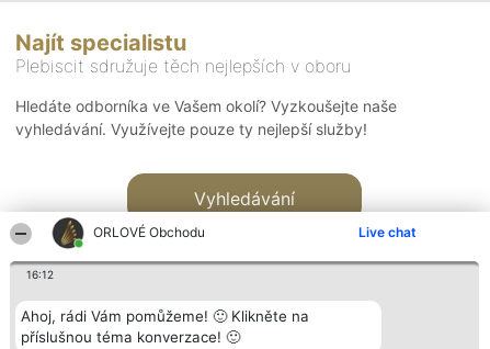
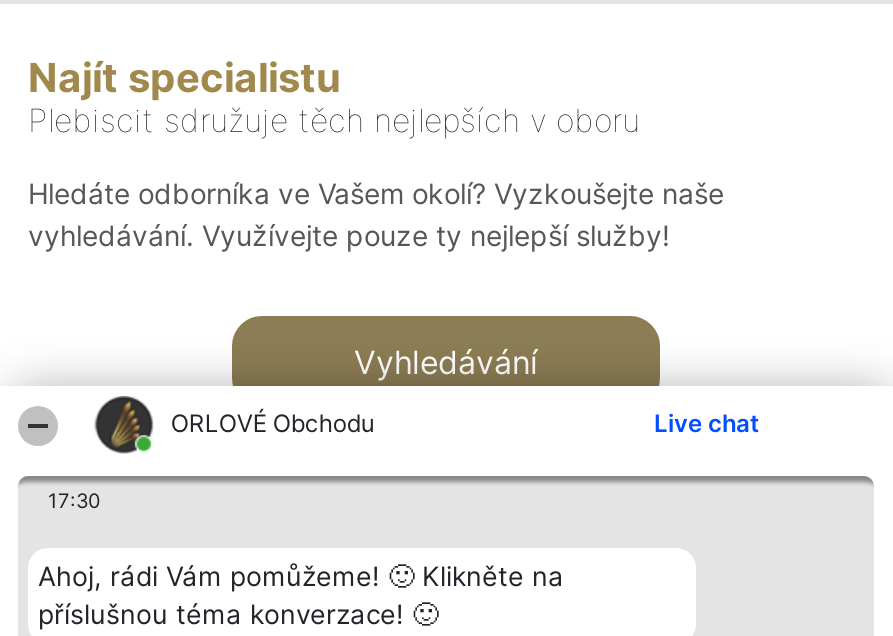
- 16:12
+ 17:30
